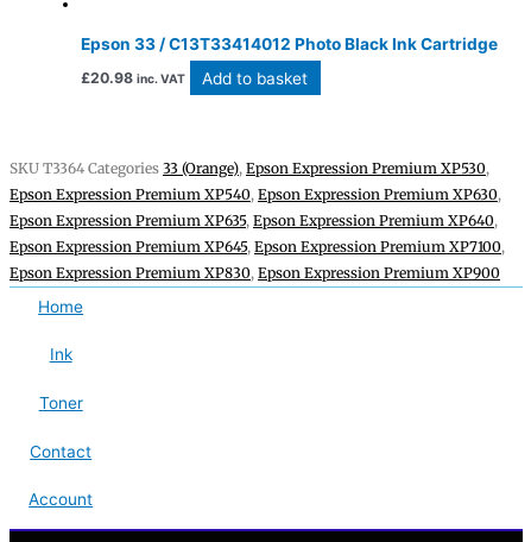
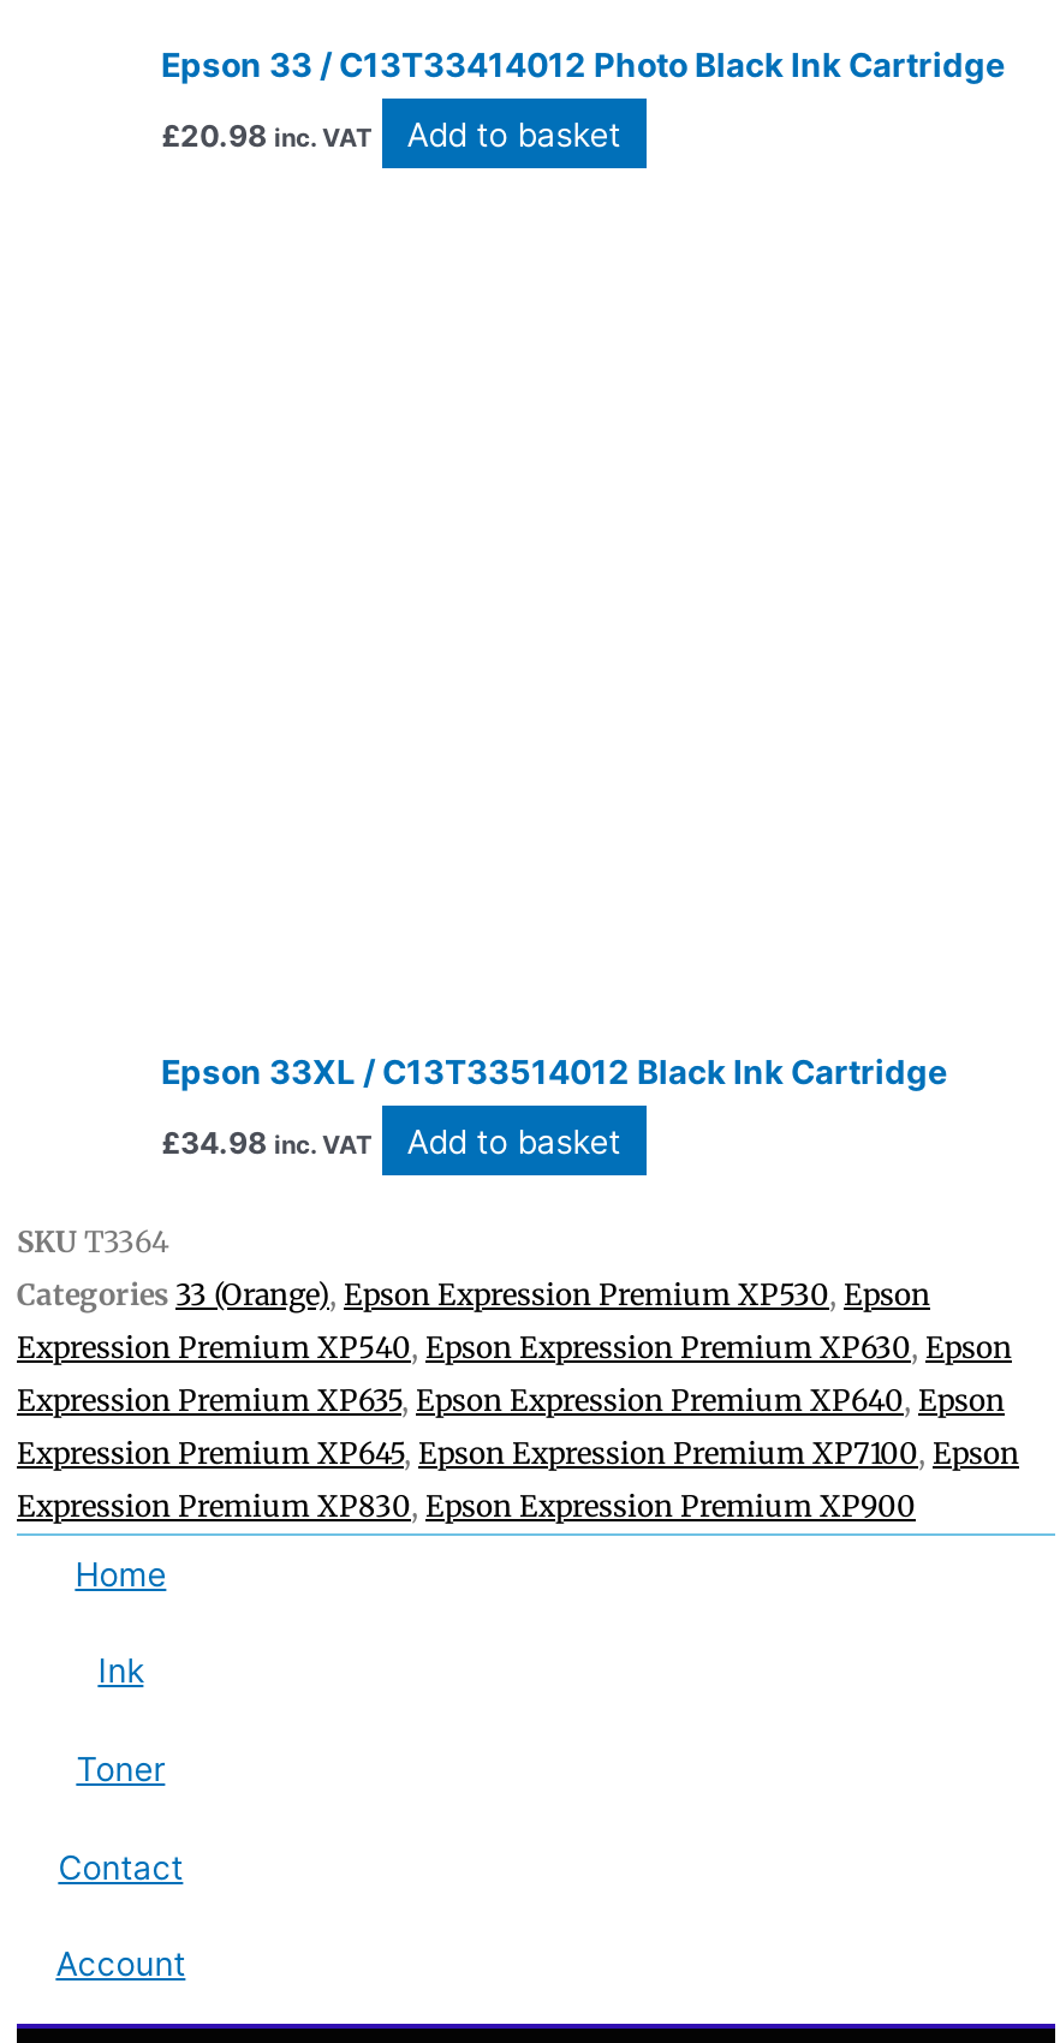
- SKU T3364 Categories 33 (Orange), Epson Expression Premium XP530,
- Epson Expression Premium XP540, Epson Expression Premium XP630,
- Epson Expression Premium XP635, Epson Expression Premium XP640,
- Epson Expression Premium XP645, Epson Expression Premium XP7100,
- Epson Expression Premium XP830, Epson Expression Premium XP900
+ Epson 33XL / C13T33514012 Black Ink Cartridge
+ £34.98 inc. VAT
+ Add to basket
+ SKU T3364
+ Categories 33 (Orange), Epson Expression Premium XP530, Epson
+ Expression Premium XP540, Epson Expression Premium XP630, Epson
+ Expression Premium XP635, Epson Expression Premium XP640, Epson
+ Expression Premium XP645, Epson Expression Premium XP7100, Epson
+ Expression Premium XP830, Epson Expression Premium XP900
